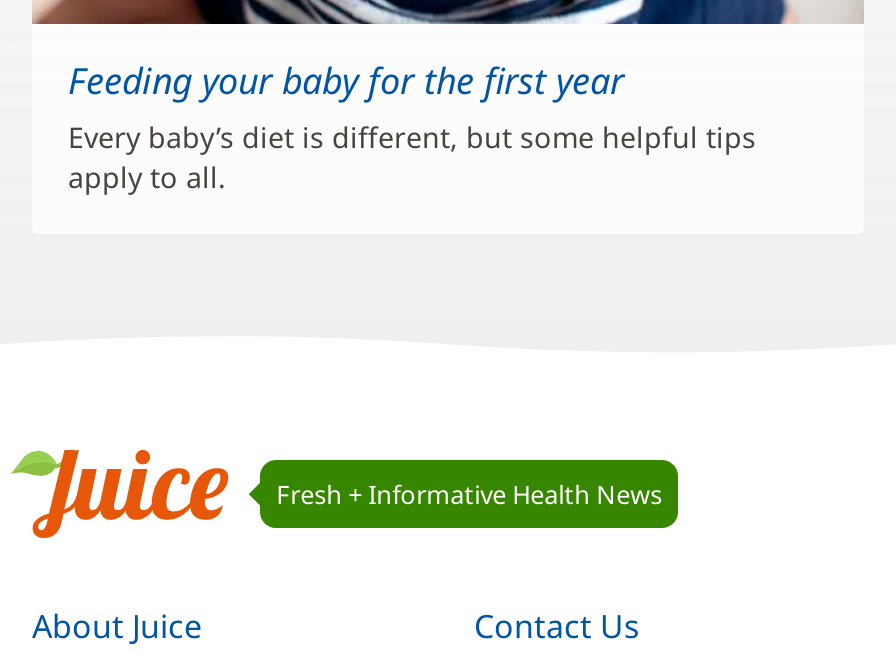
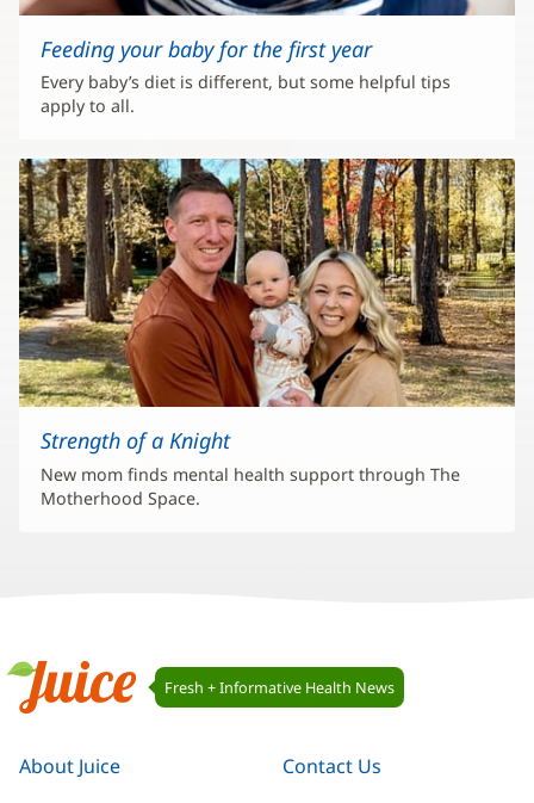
+ [image]
+ Strength of a Knight
+ New mom finds mental health support through The
+ Motherhood Space.
